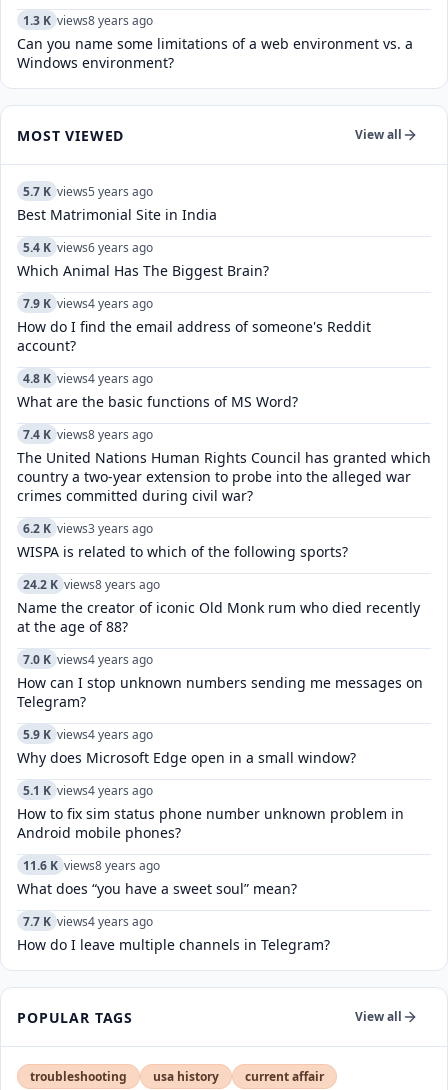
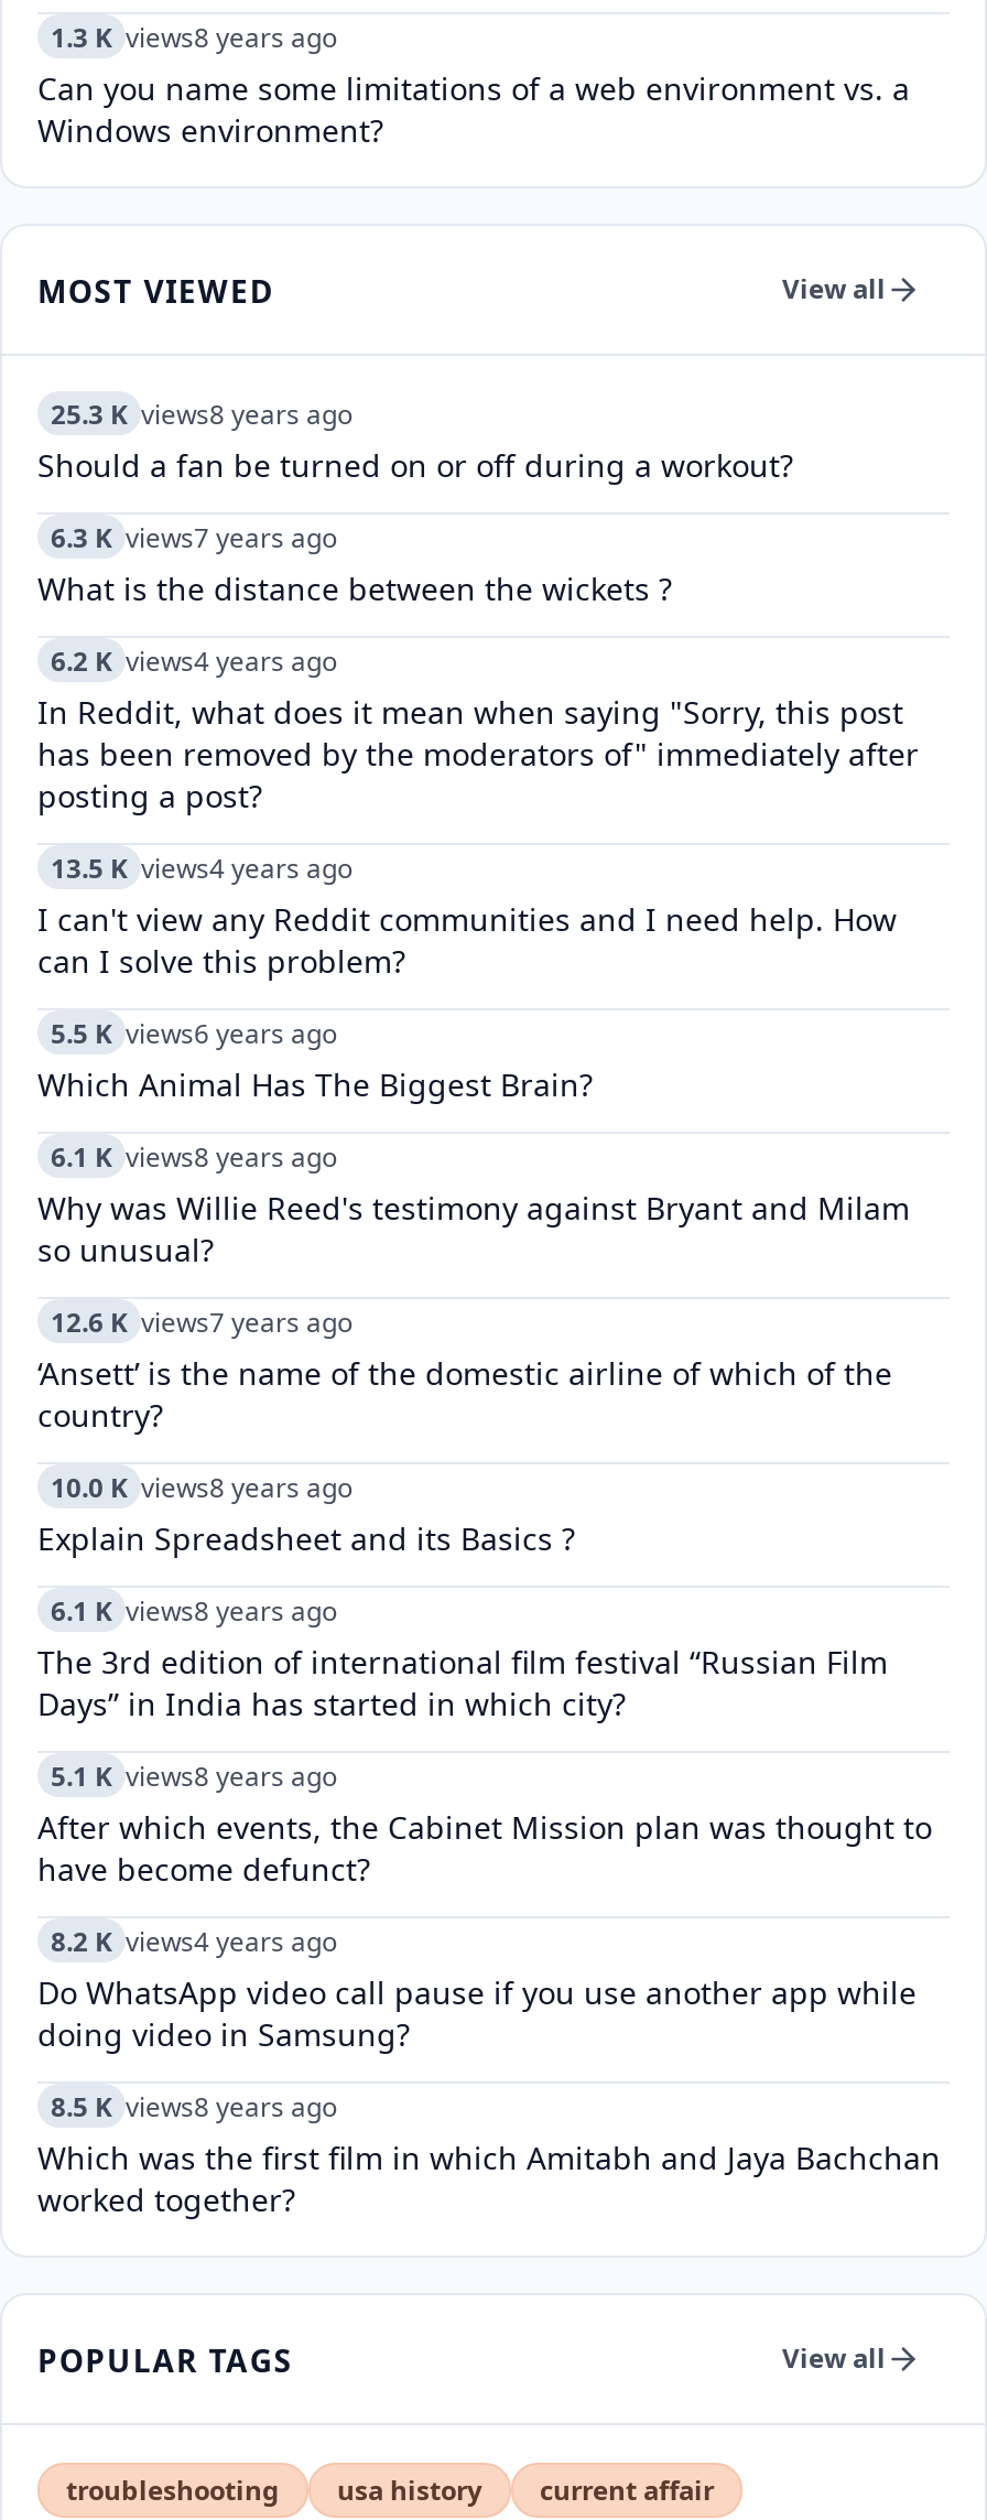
- 5.7 K views5 years ago
- Best Matrimonial Site in India
- 5.4 K views6 years ago
+ 25.3 K views8 years ago
+ Should a fan be turned on or off during a workout?
+ 6.3 K views7 years ago
+ What is the distance between the wickets ?
+ 6.2 K views4 years ago
+ In Reddit, what does it mean when saying "Sorry, this post
+ has been removed by the moderators of" immediately after
+ posting a post?
+ 13.5 K views4 years ago
+ I can't view any Reddit communities and I need help. How
+ can I solve this problem?
+ 5.5 K views6 years ago

moved down: Which Animal Has The Biggest Brain?

- 7.9 K views4 years ago
- How do I find the email address of someone's Reddit
- account?
- 4.8 K views4 years ago
- What are the basic functions of MS Word?
- 7.4 K views8 years ago
- The United Nations Human Rights Council has granted which
- country a two-year extension to probe into the alleged war
- crimes committed during civil war?
- 6.2 K views3 years ago
- WISPA is related to which of the following sports?
- 24.2 K views8 years ago
- Name the creator of iconic Old Monk rum who died recently
- at the age of 88?
- 7.0 K views4 years ago
- How can I stop unknown numbers sending me messages on
- Telegram?
- 5.9 K views4 years ago
- Why does Microsoft Edge open in a small window?
- 5.1 K views4 years ago
- How to fix sim status phone number unknown problem in
- Android mobile phones?
- 11.6 K views8 years ago
- What does “you have a sweet soul” mean?
- 7.7 K views4 years ago
- How do I leave multiple channels in Telegram?
+ 6.1 K views8 years ago
+ Why was Willie Reed's testimony against Bryant and Milam
+ so unusual?
+ 12.6 K views7 years ago
+ ‘Ansett’ is the name of the domestic airline of which of the
+ country?
+ 10.0 K views8 years ago
+ Explain Spreadsheet and its Basics ?
+ 6.1 K views8 years ago
+ The 3rd edition of international film festival “Russian Film
+ Days” in India has started in which city?
+ 5.1 K views8 years ago
+ After which events, the Cabinet Mission plan was thought to
+ have become defunct?
+ 8.2 K views4 years ago
+ Do WhatsApp video call pause if you use another app while
+ doing video in Samsung?
+ 8.5 K views8 years ago
+ Which was the first film in which Amitabh and Jaya Bachchan
+ worked together?
